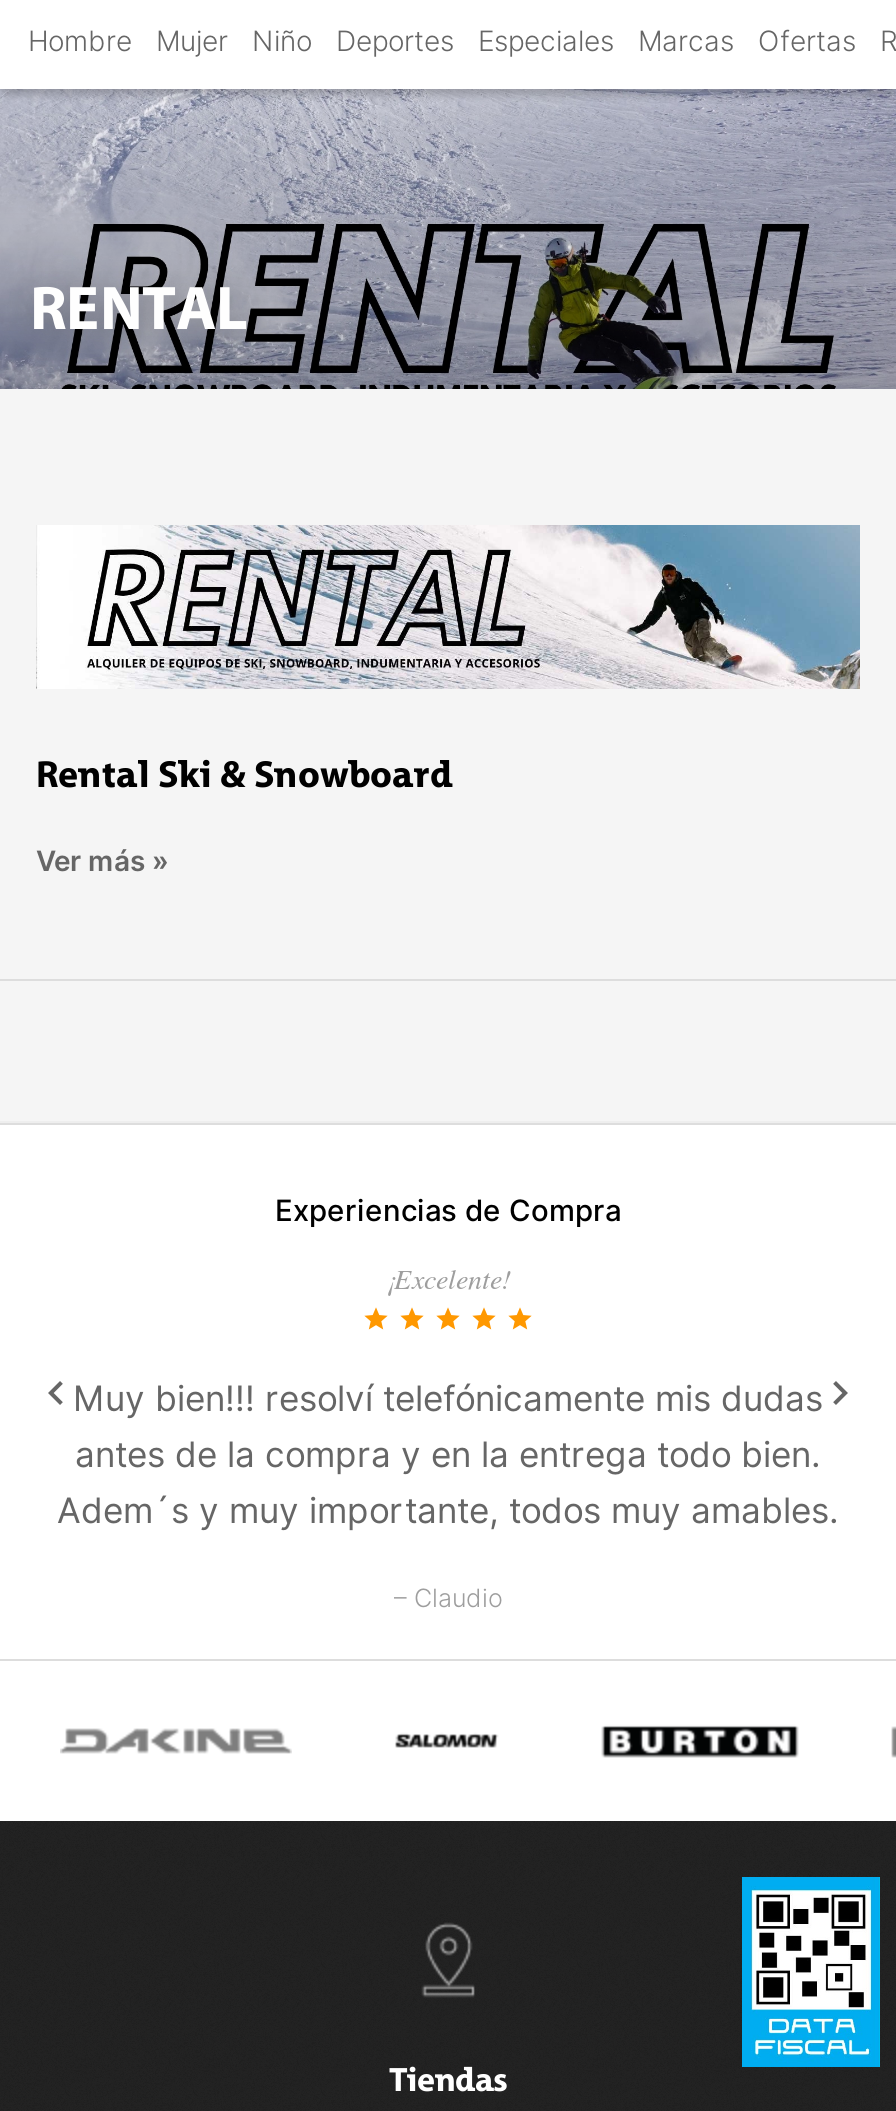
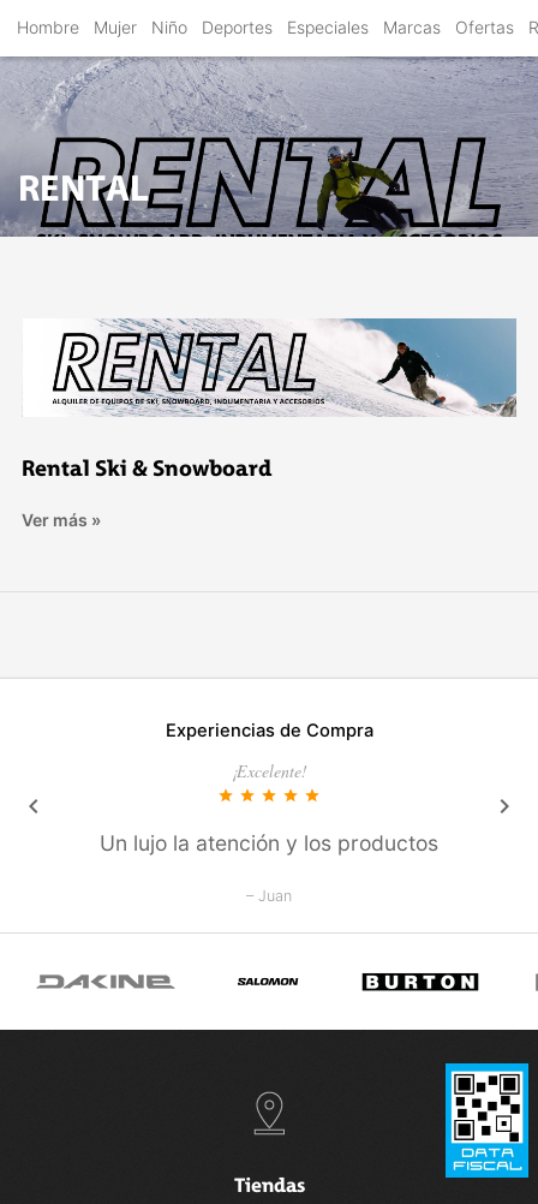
- Muy bien!!! resolví telefónicamente mis dudas
- antes de la compra y en la entrega todo bien.
- Adem´s y muy importante, todos muy amables.
+ Un lujo la atención y los productos

- – Claudio
+ – Juan
